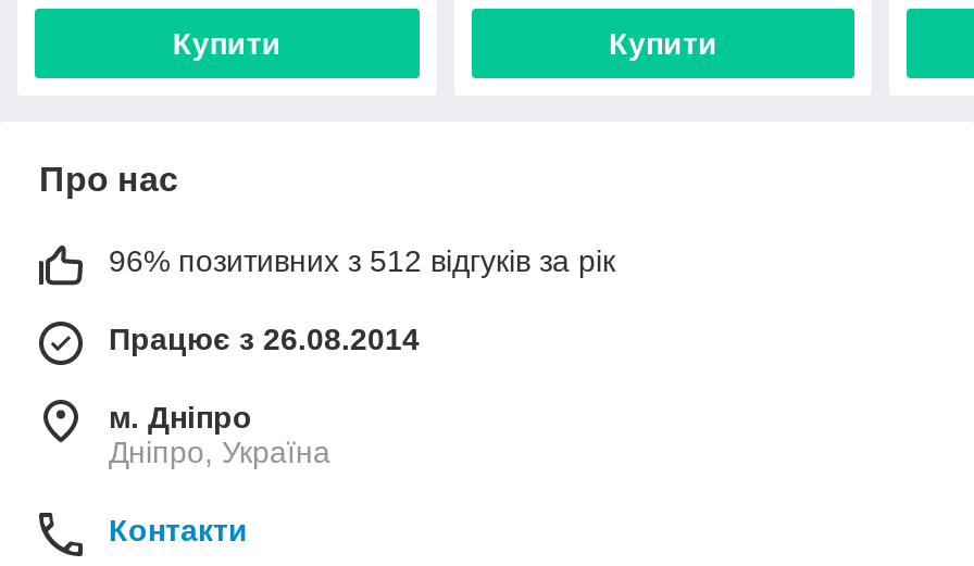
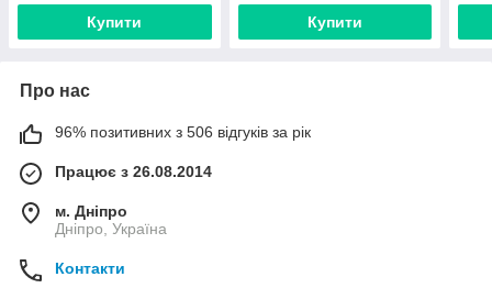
- 96% позитивних з 512 відгуків за рік
+ 96% позитивних з 506 відгуків за рік
